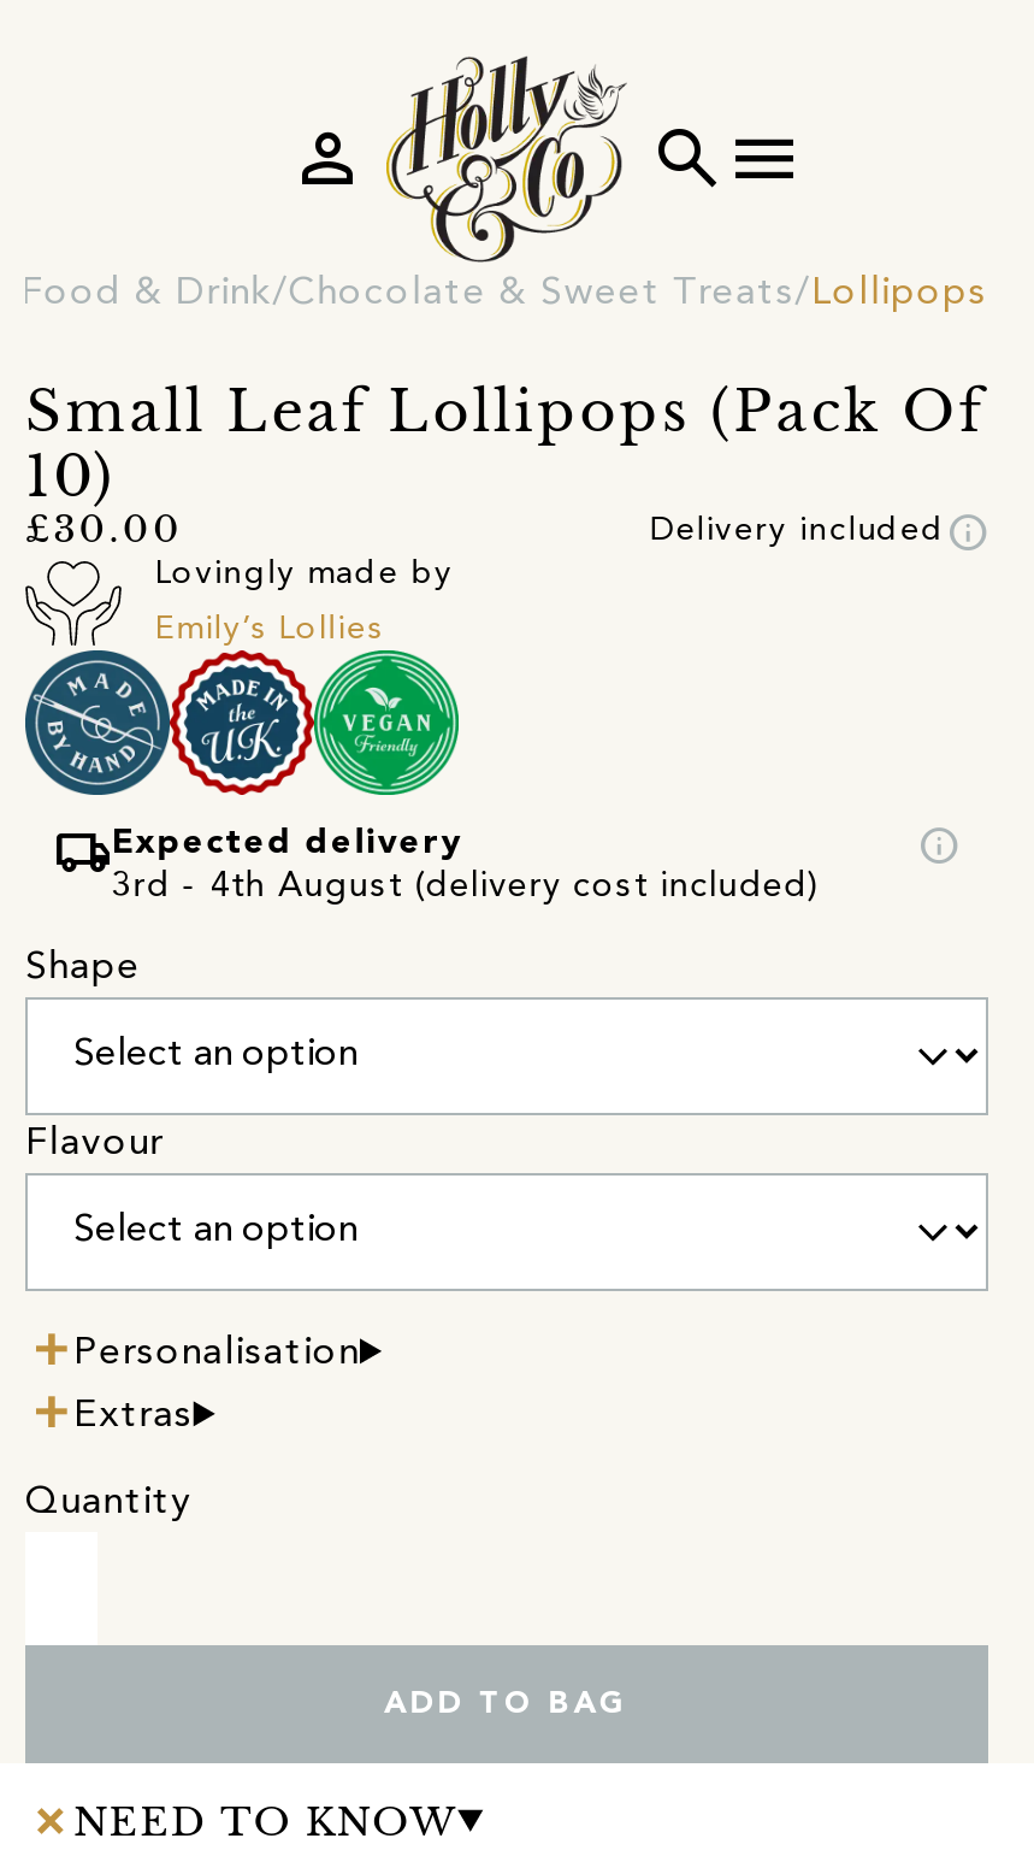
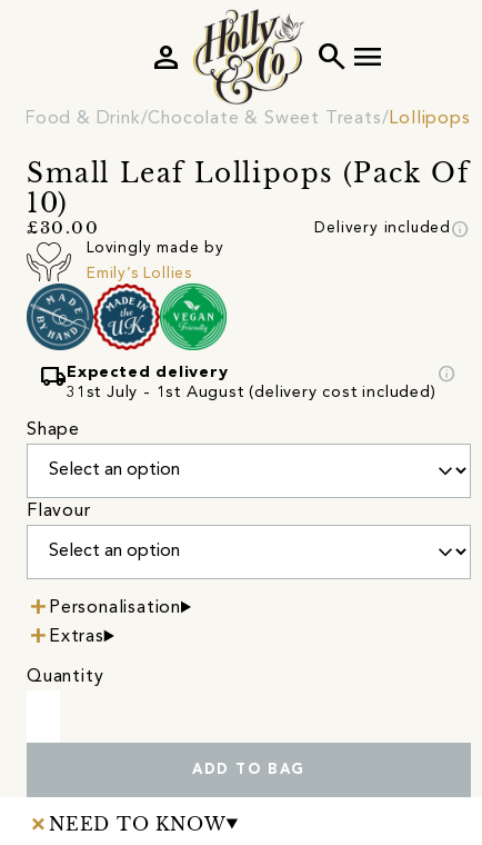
- 3rd - 4th August (delivery cost included)
+ 31st July - 1st August (delivery cost included)
